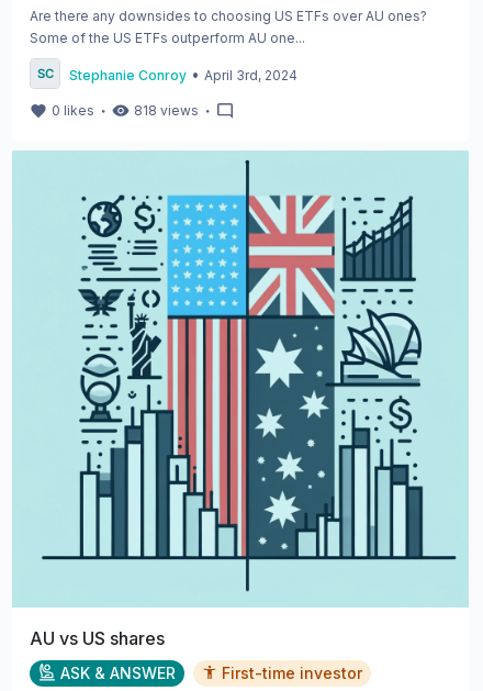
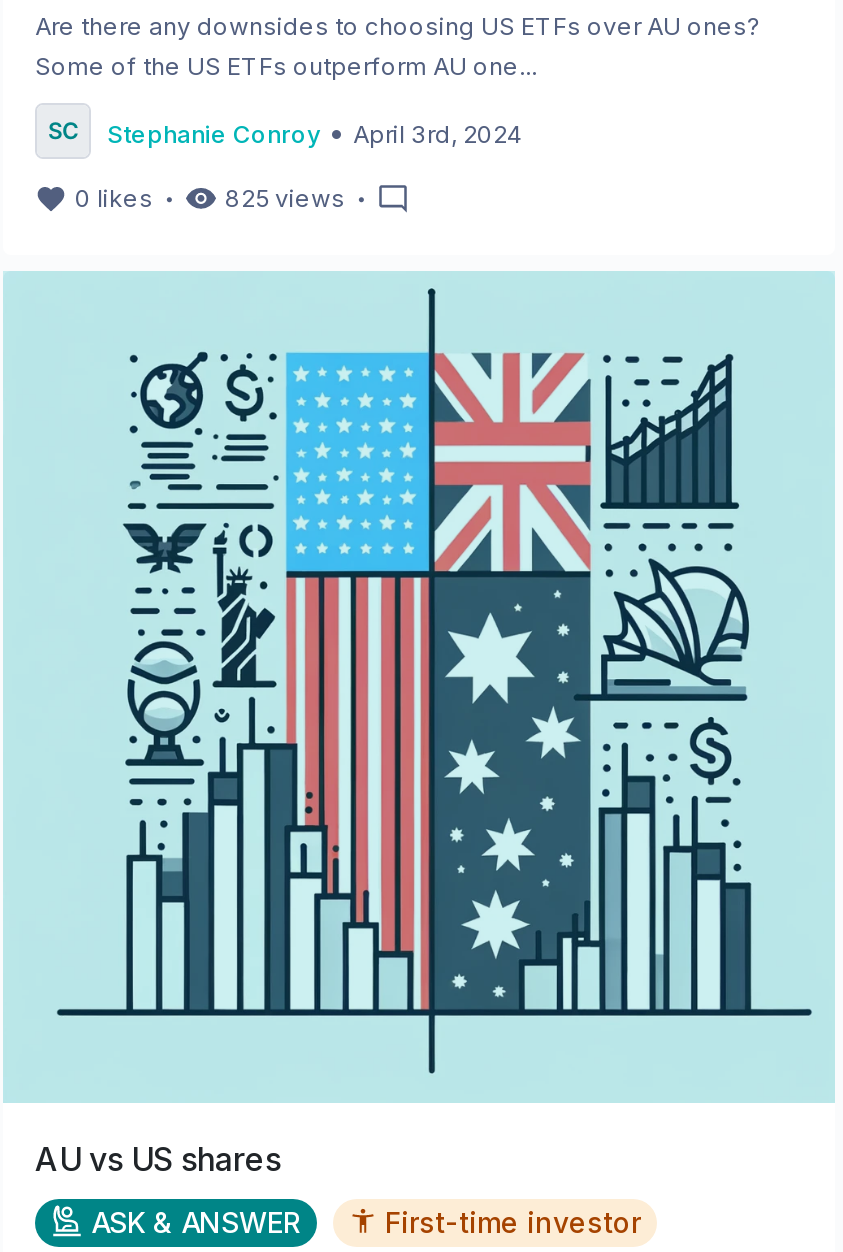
- 818 views・
+ 825 views・
